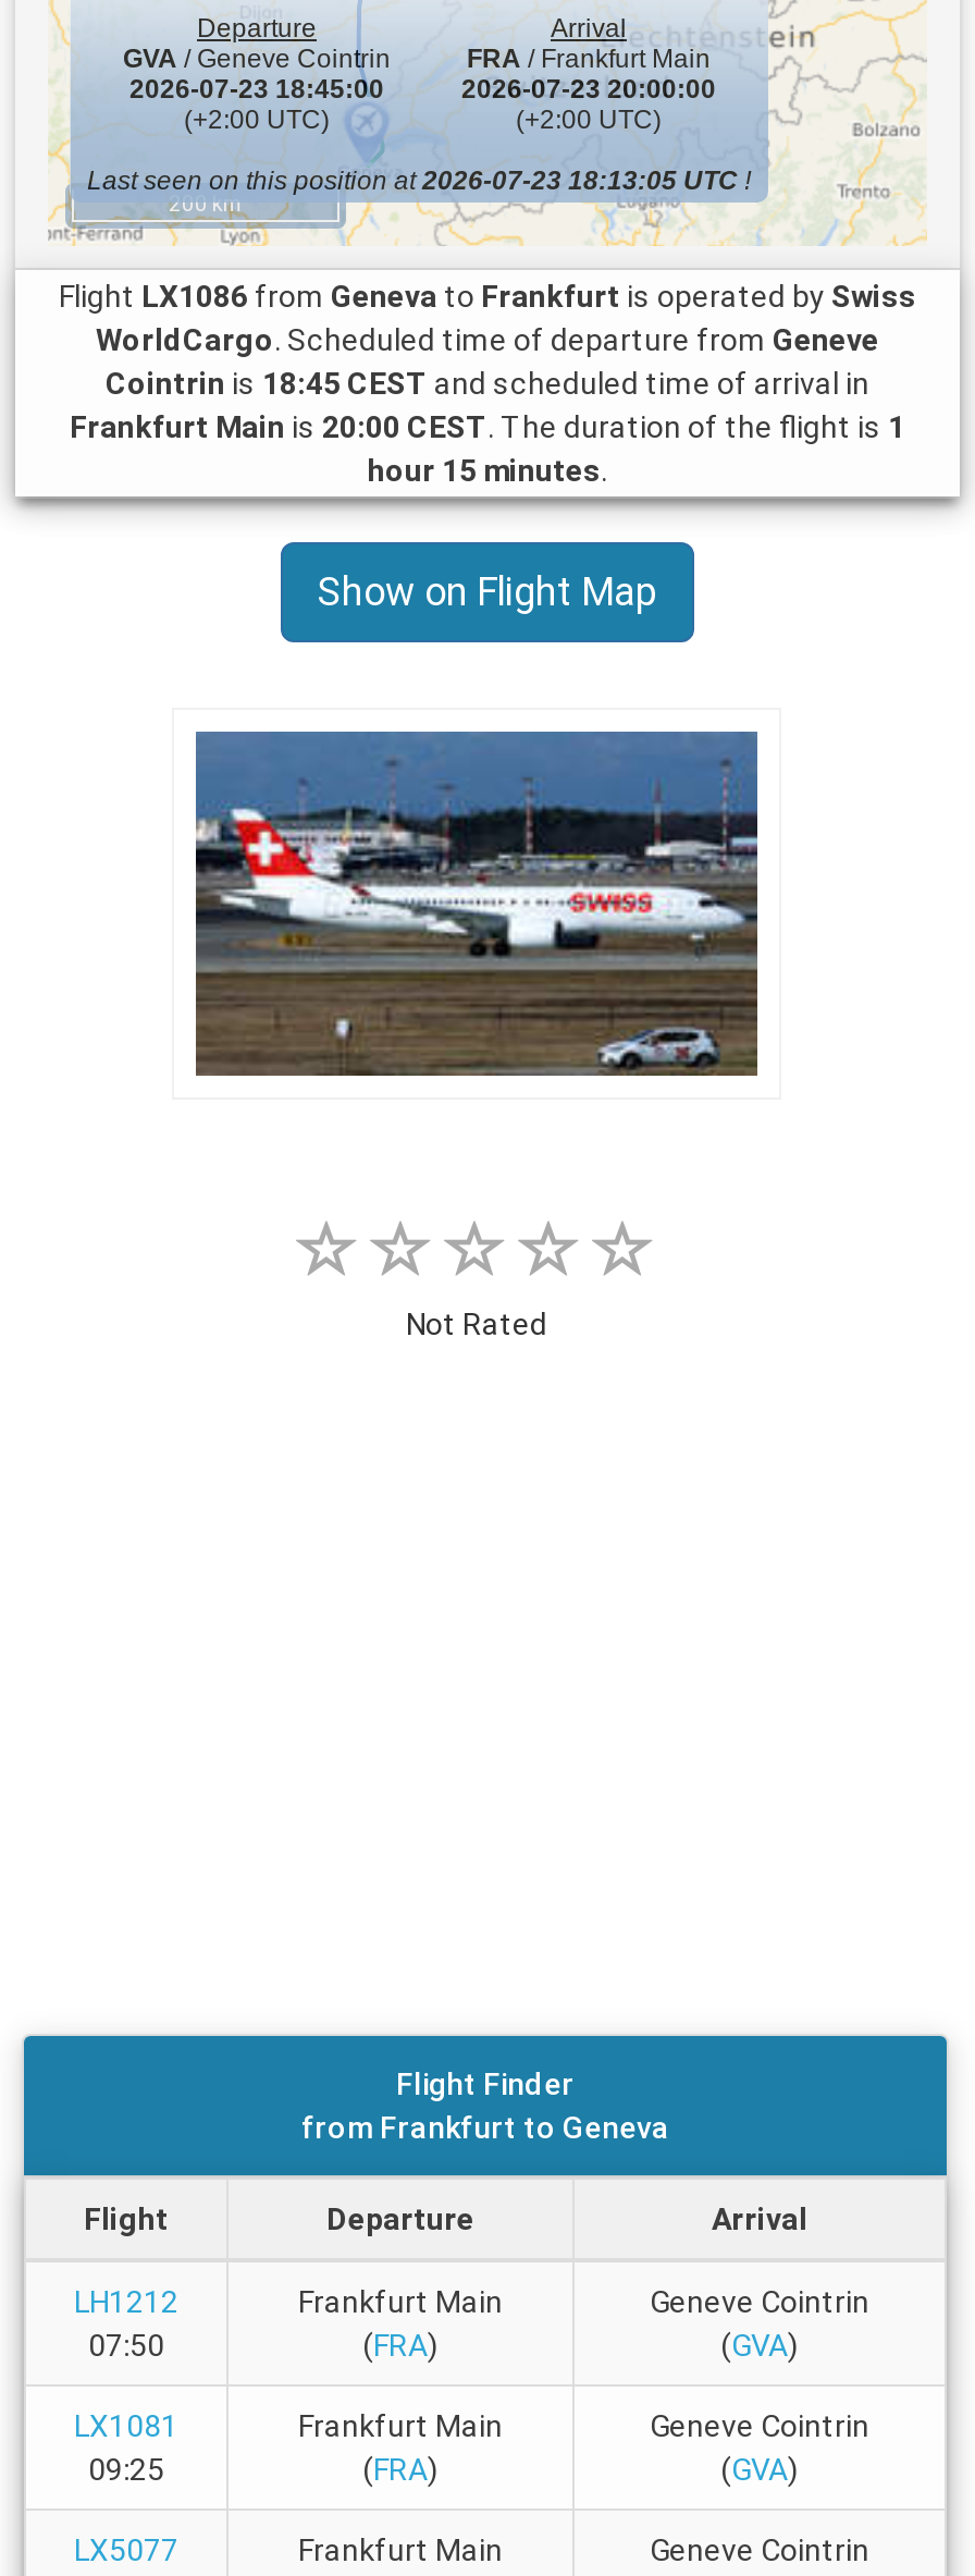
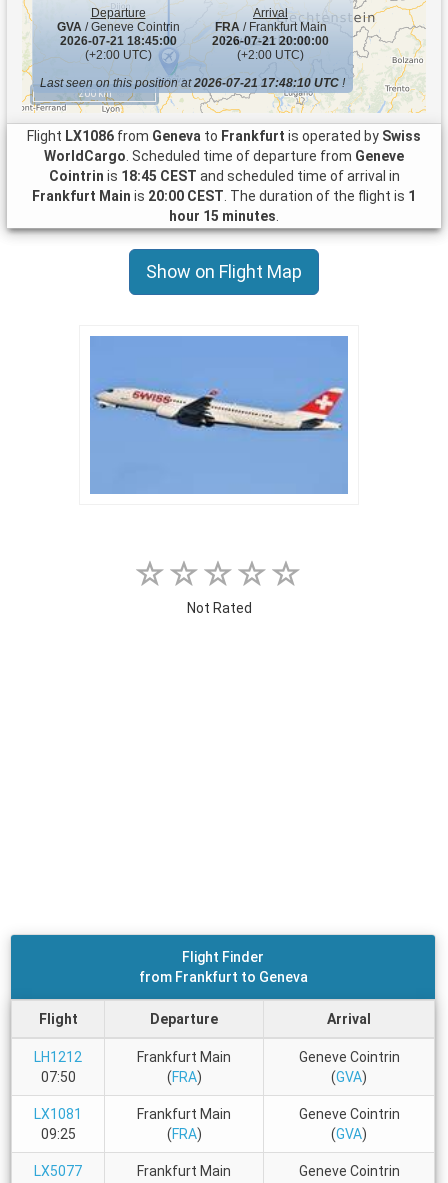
- 2026-07-23 18:45:00
+ 2026-07-21 18:45:00

- 2026-07-23 20:00:00
+ 2026-07-21 20:00:00

- Last seen on this position at 2026-07-23 18:13:05 UTC!
+ Last seen on this position at 2026-07-21 17:48:10 UTC!

- [image]
+ [image]
